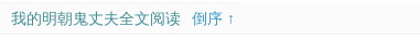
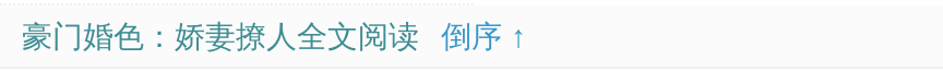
- 我的明朝鬼丈夫全文阅读
+ 豪门婚色：娇妻撩人全文阅读
